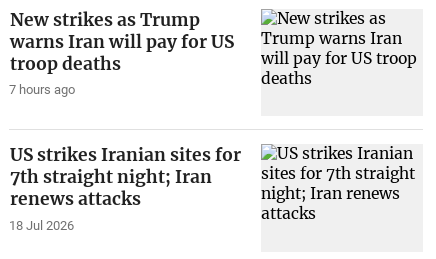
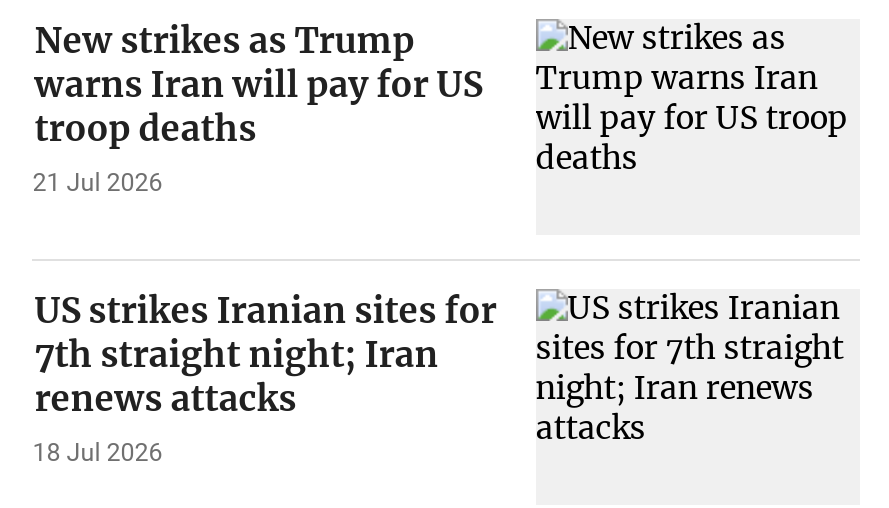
- 7 hours ago
+ 21 Jul 2026
